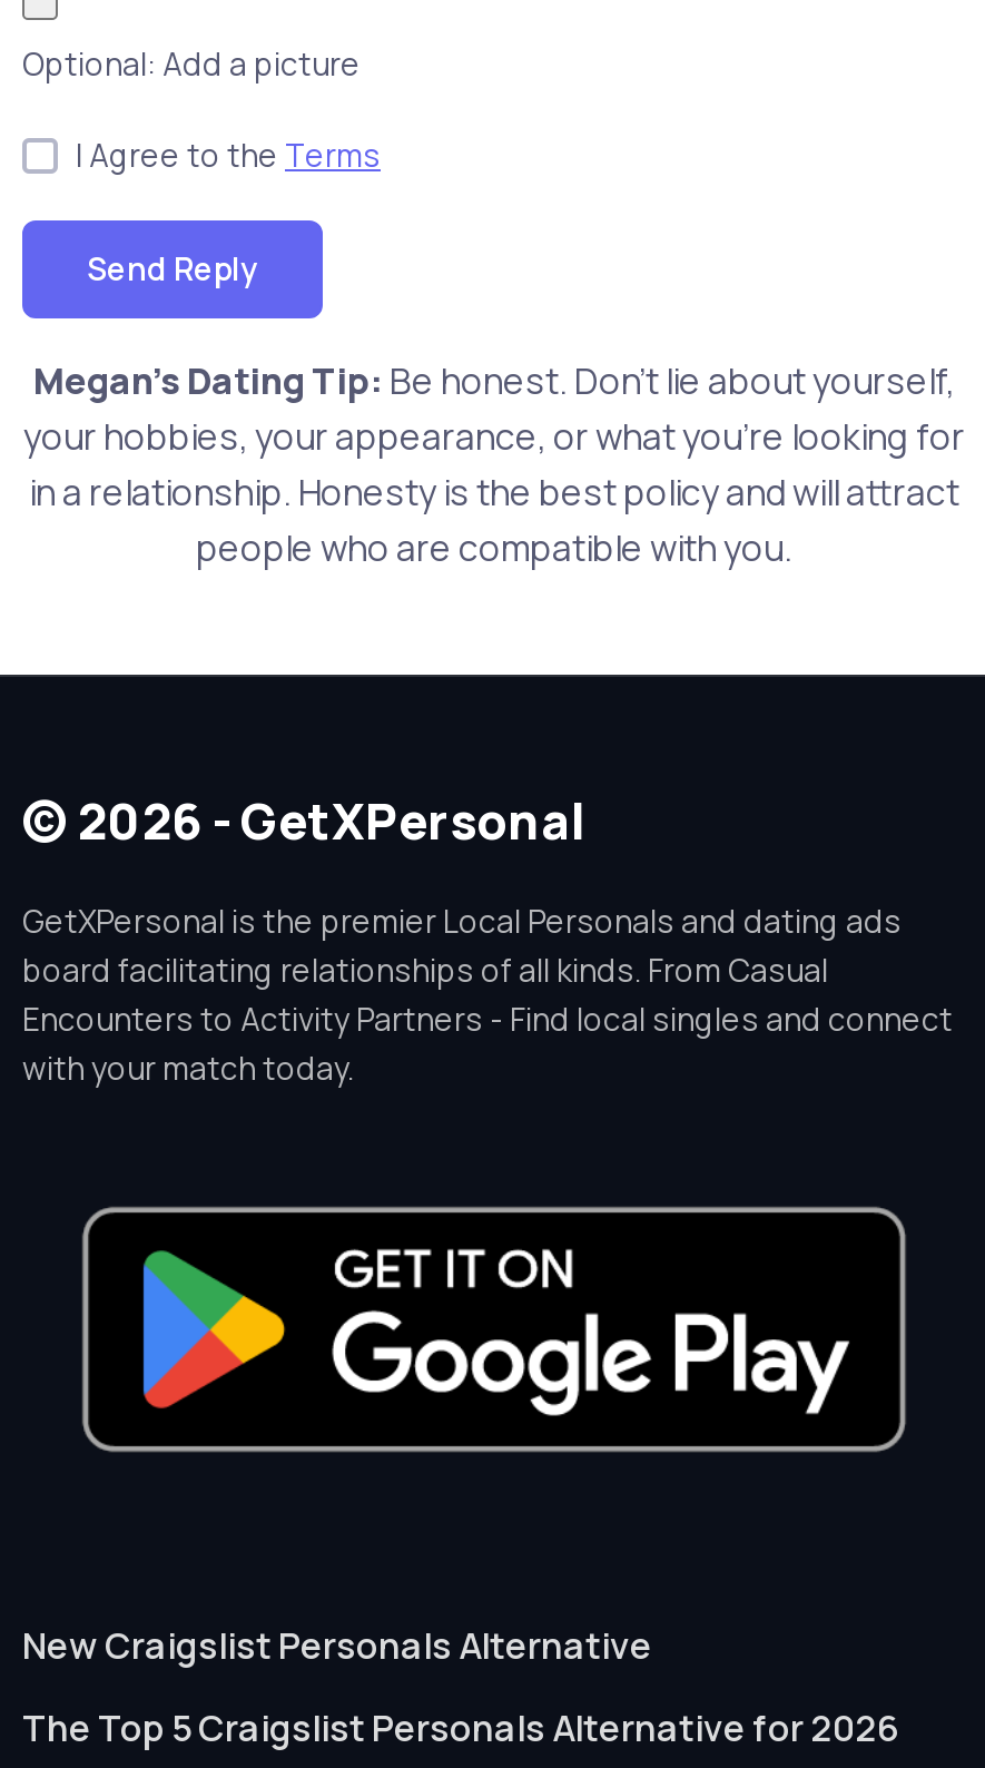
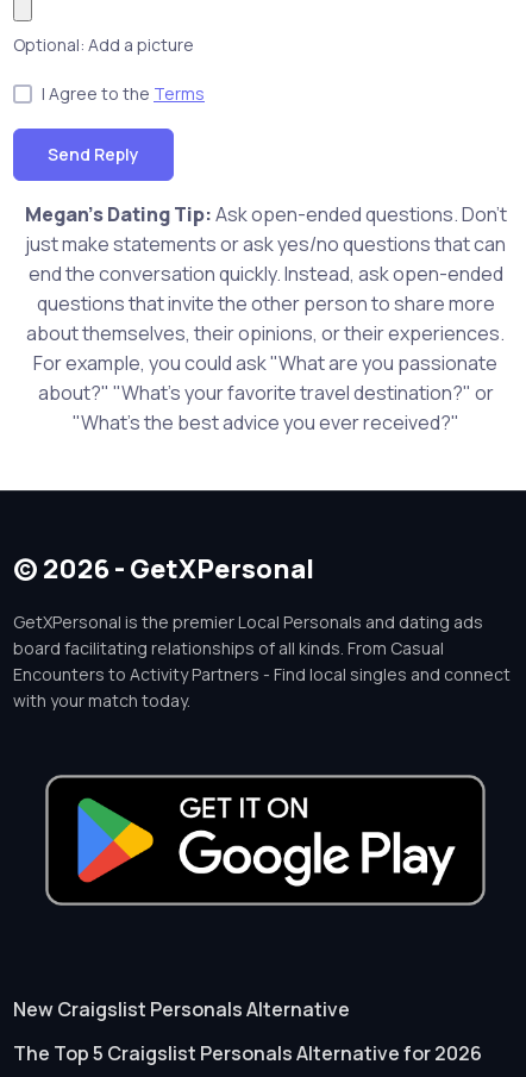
- Megan's Dating Tip: Be honest. Don't lie about yourself,
- your hobbies, your appearance, or what you're looking for
- in a relationship. Honesty is the best policy and will attract
- people who are compatible with you.
+ Megan's Dating Tip: Ask open-ended questions. Don't
+ just make statements or ask yes/no questions that can
+ end the conversation quickly. Instead, ask open-ended
+ questions that invite the other person to share more
+ about themselves, their opinions, or their experiences.
+ For example, you could ask "What are you passionate
+ about?" "What's your favorite travel destination?" or
+ "What's the best advice you ever received?"
